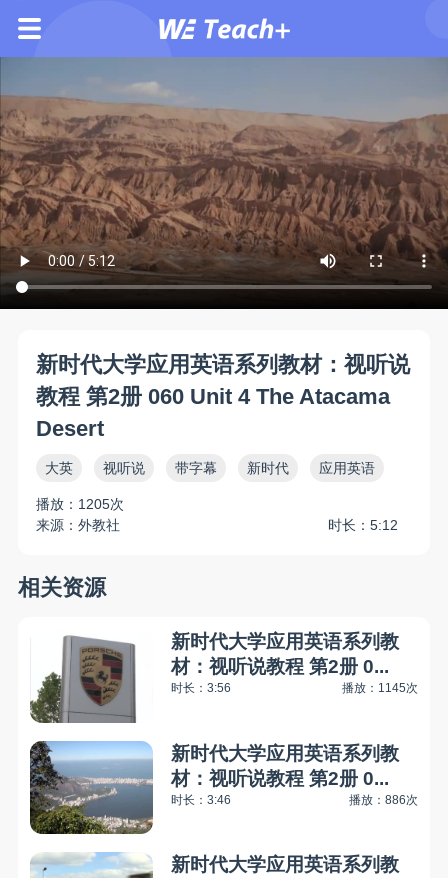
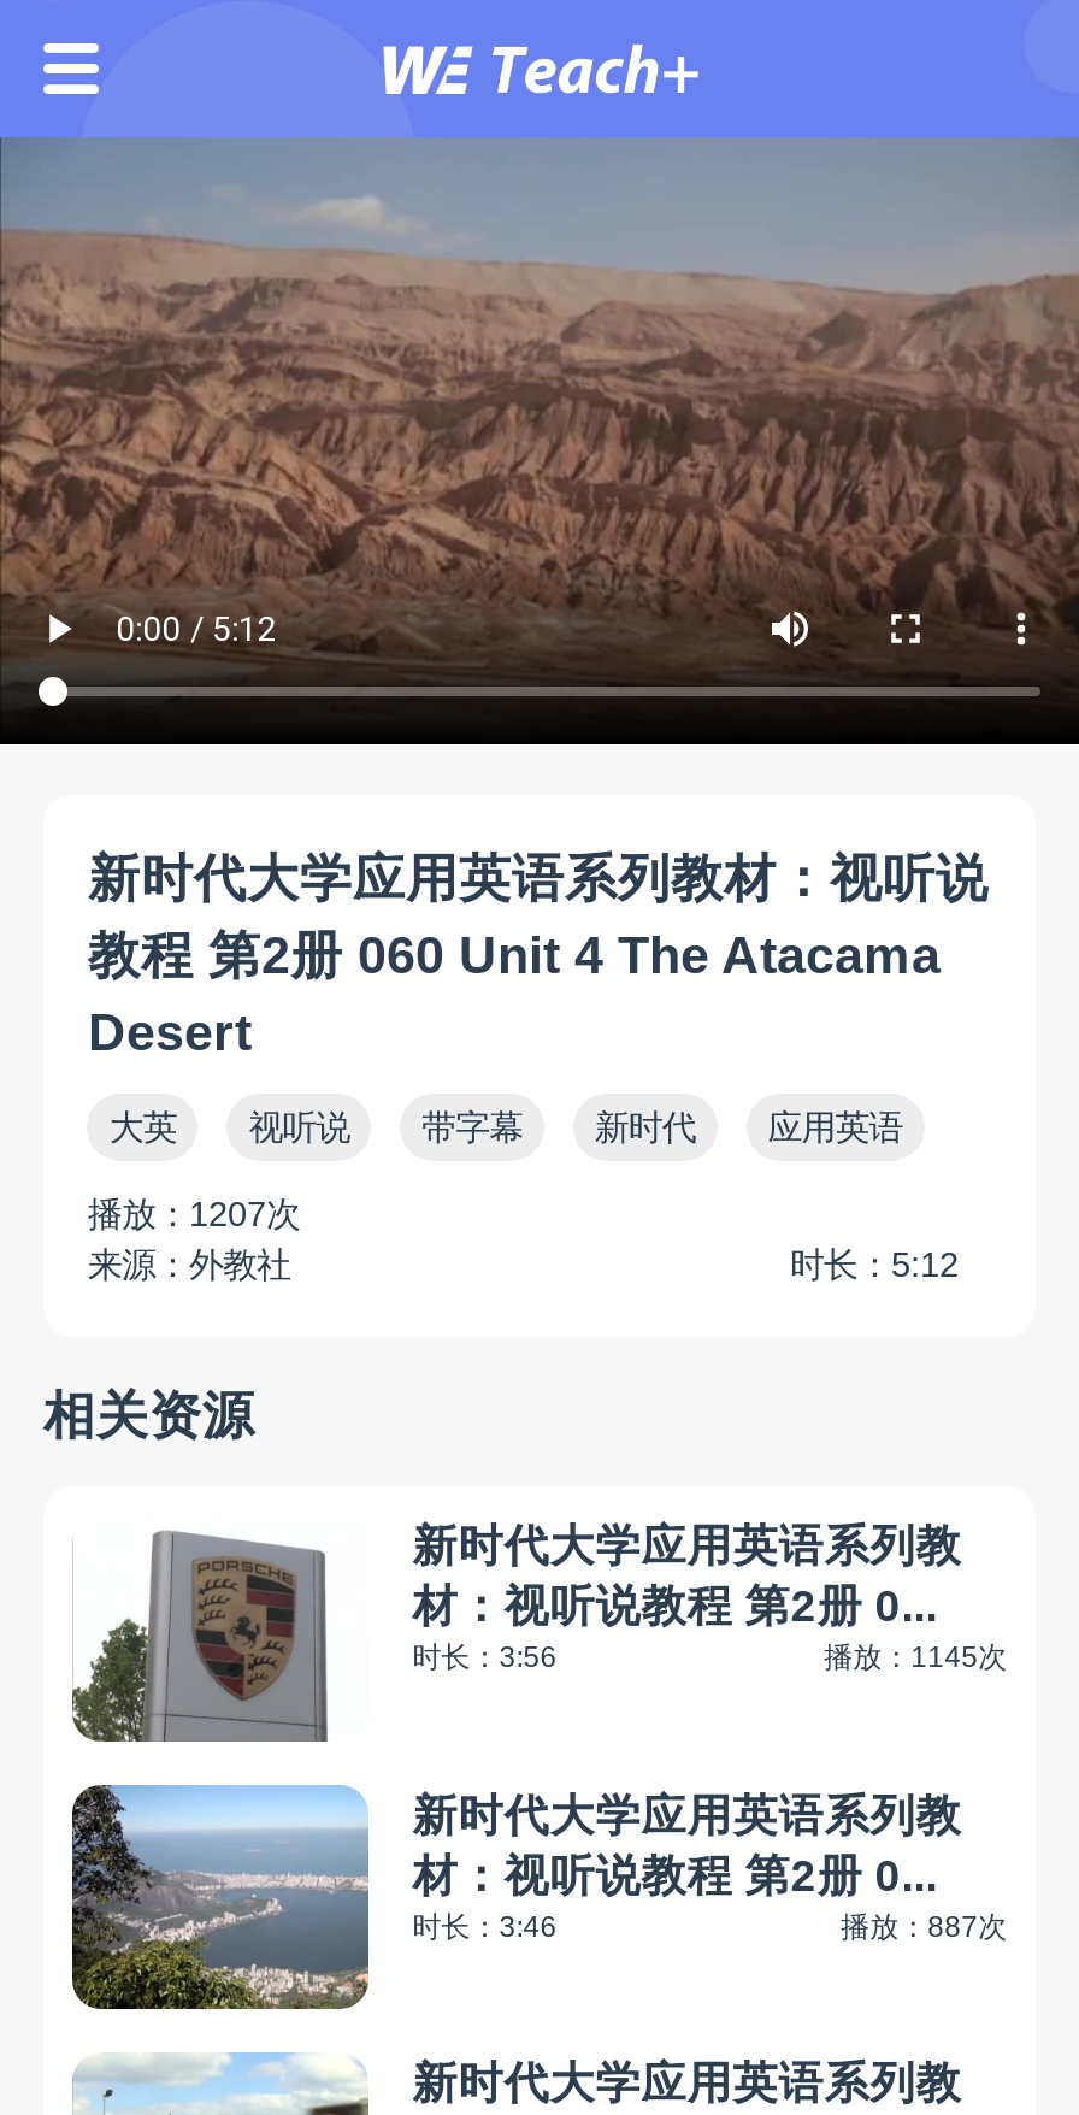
- 播放：1205次
+ 播放：1207次

- 播放：886次
+ 播放：887次
